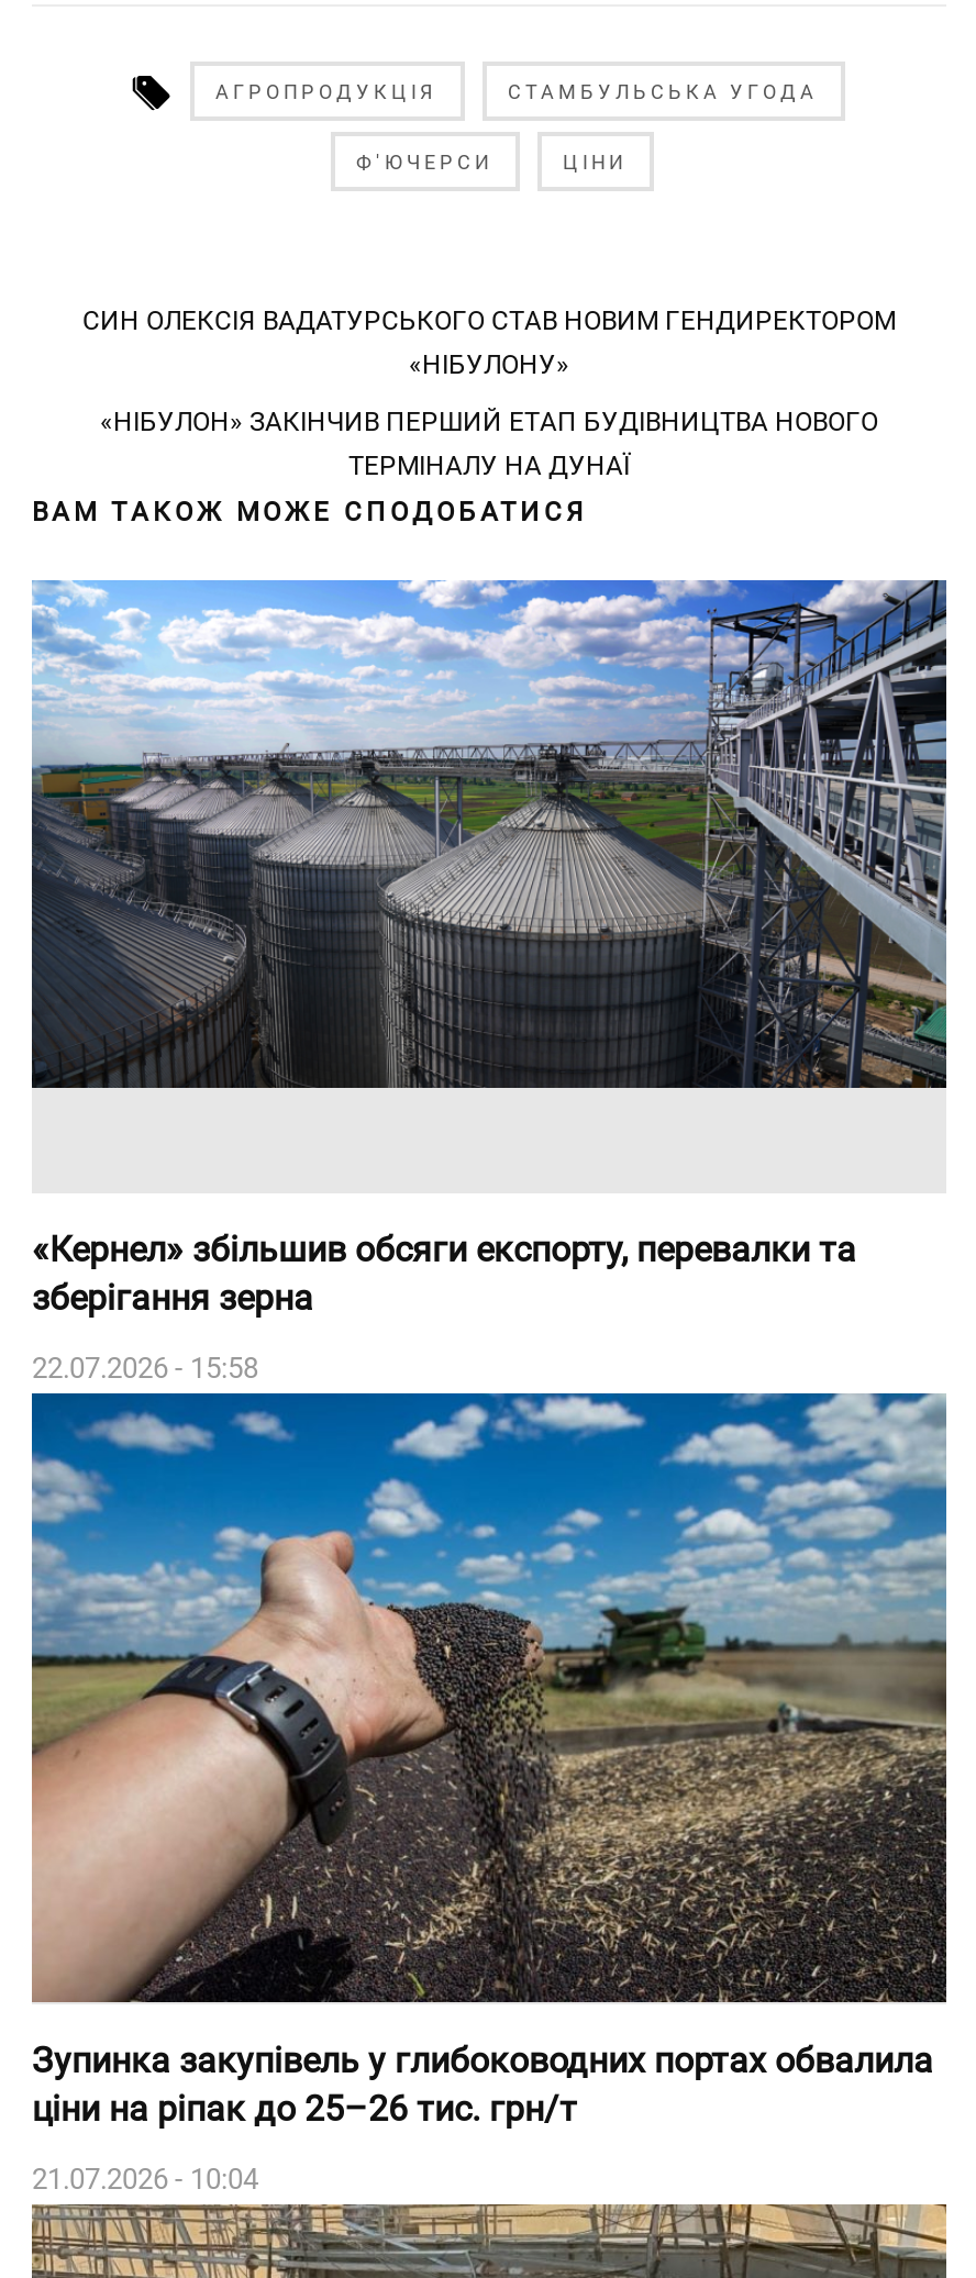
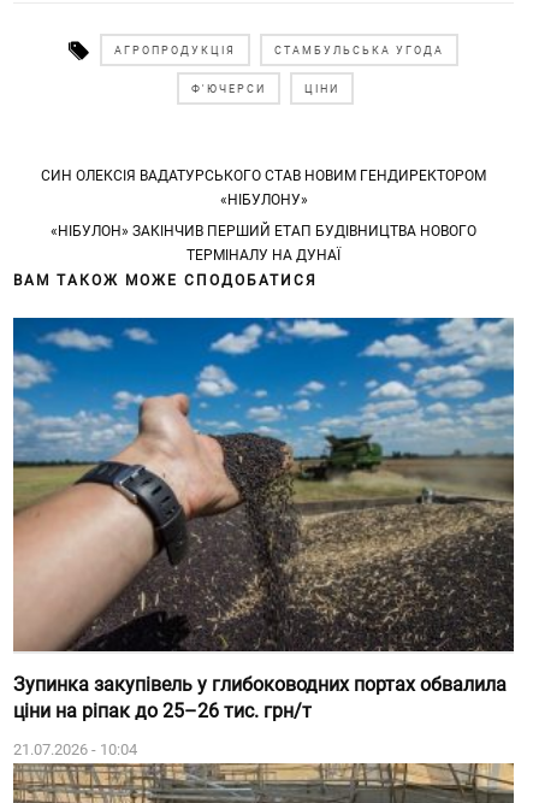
- [image]

- «Кернел» збільшив обсяги експорту, перевалки та
- зберігання зерна
- 22.07.2026 - 15:58
